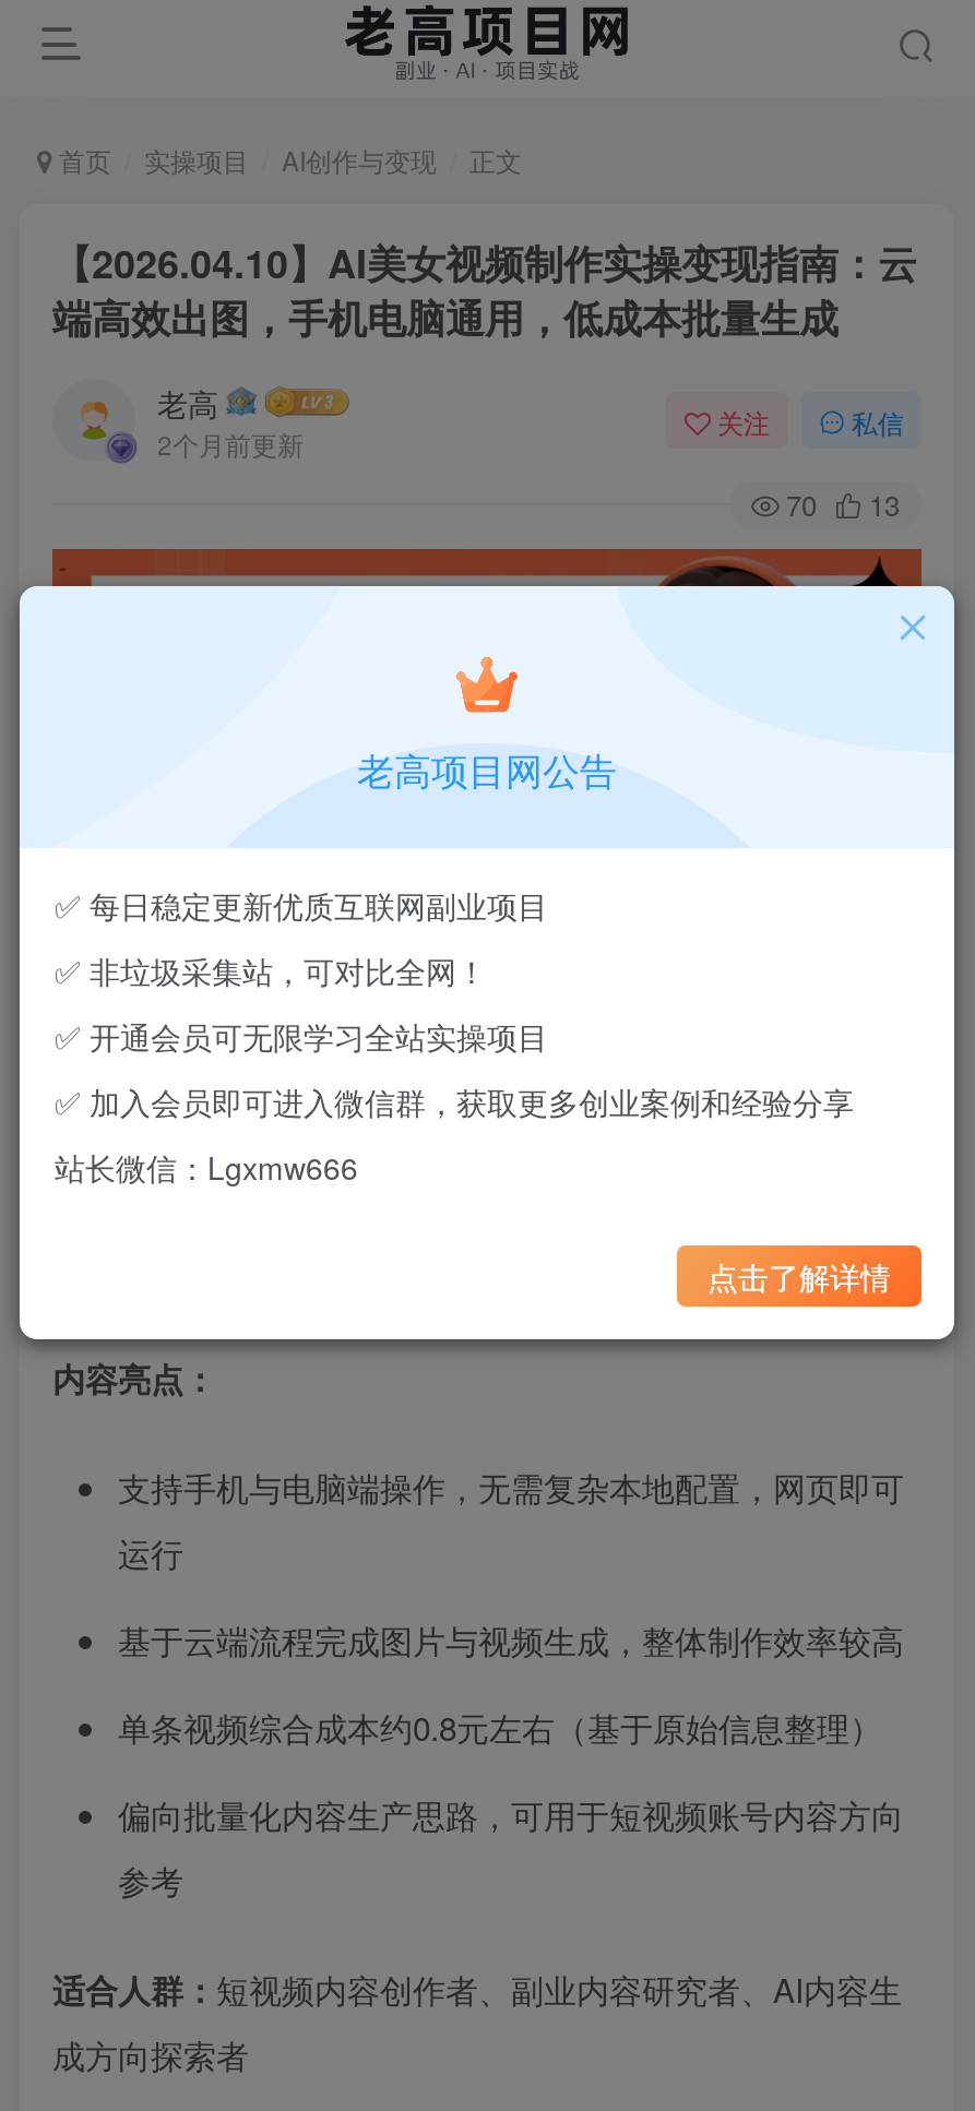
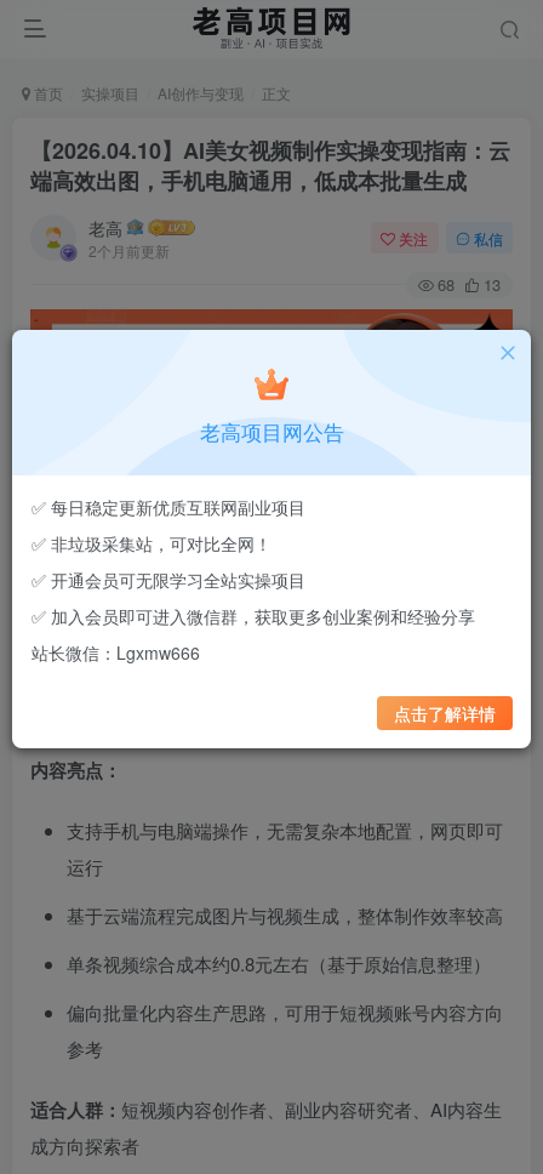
- 70 13
+ 68 13
